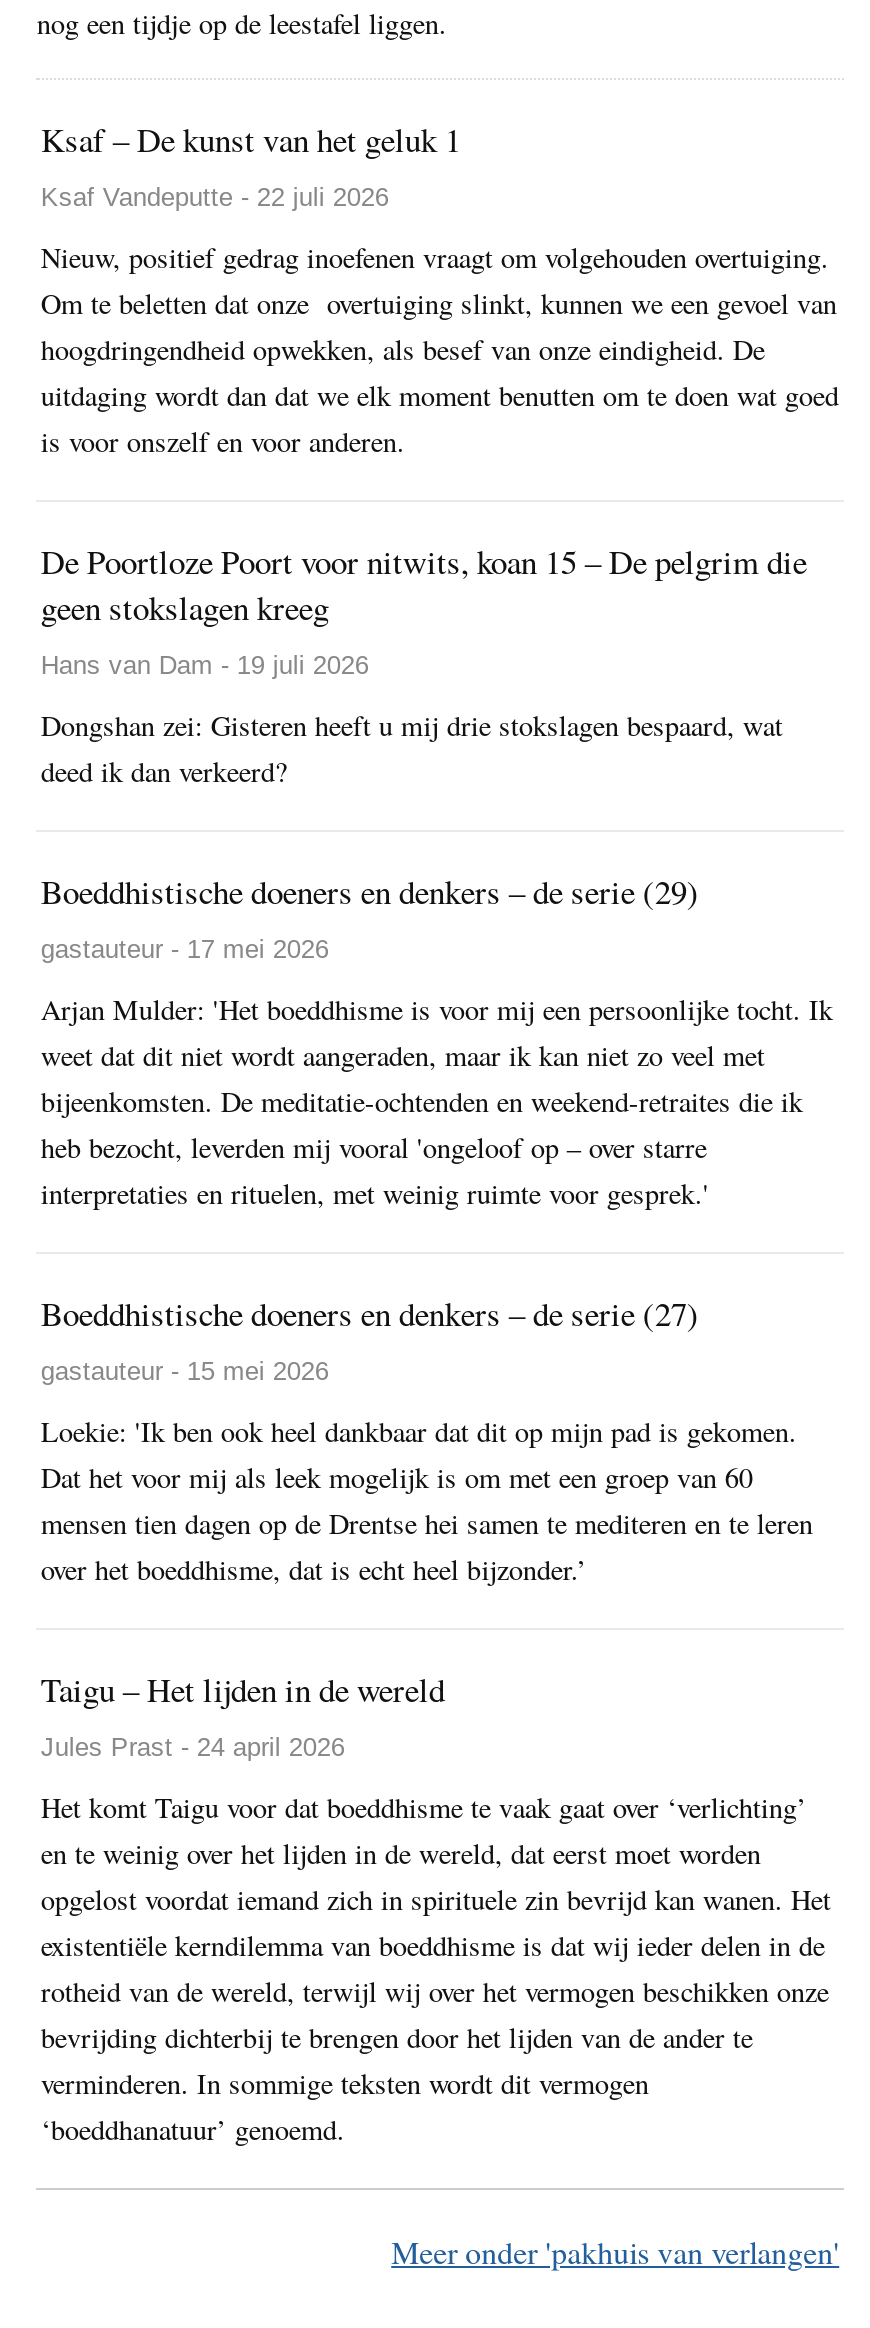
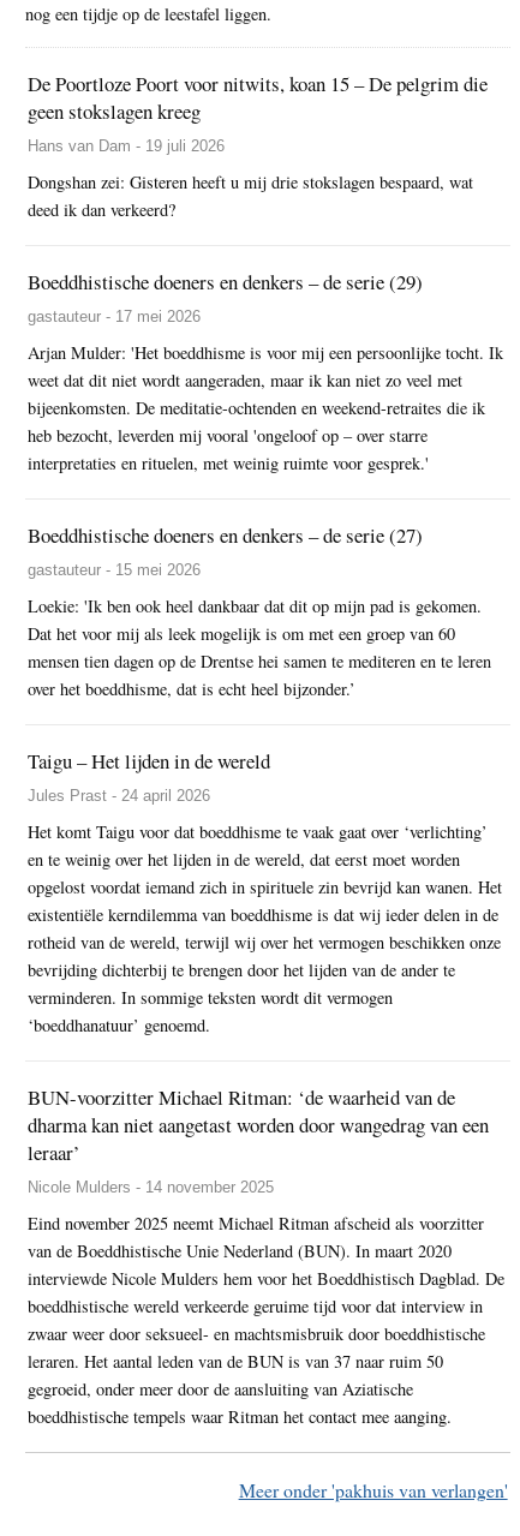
- Ksaf – De kunst van het geluk 1
- Ksaf Vandeputte - 22 juli 2026
- Nieuw, positief gedrag inoefenen vraagt om volgehouden overtuiging.
- Om te beletten dat onze overtuiging slinkt, kunnen we een gevoel van
- hoogdringendheid opwekken, als besef van onze eindigheid. De
- uitdaging wordt dan dat we elk moment benutten om te doen wat goed
- is voor onszelf en voor anderen.

moved up: De Poortloze Poort voor nitwits, koan 15 – De pelgrim die | geen stokslagen kreeg | Hans van Dam - 19 juli 2026 | ... | verminderen. In sommige teksten wordt dit vermogen | ‘boeddhanatuur’ genoemd.

+ BUN-voorzitter Michael Ritman: ‘de waarheid van de
+ dharma kan niet aangetast worden door wangedrag van een
+ leraar’
+ Nicole Mulders - 14 november 2025
+ Eind november 2025 neemt Michael Ritman afscheid als voorzitter
+ van de Boeddhistische Unie Nederland (BUN). In maart 2020
+ interviewde Nicole Mulders hem voor het Boeddhistisch Dagblad. De
+ boeddhistische wereld verkeerde geruime tijd voor dat interview in
+ zwaar weer door seksueel- en machtsmisbruik door boeddhistische
+ leraren. Het aantal leden van de BUN is van 37 naar ruim 50
+ gegroeid, onder meer door de aansluiting van Aziatische
+ boeddhistische tempels waar Ritman het contact mee aanging.
